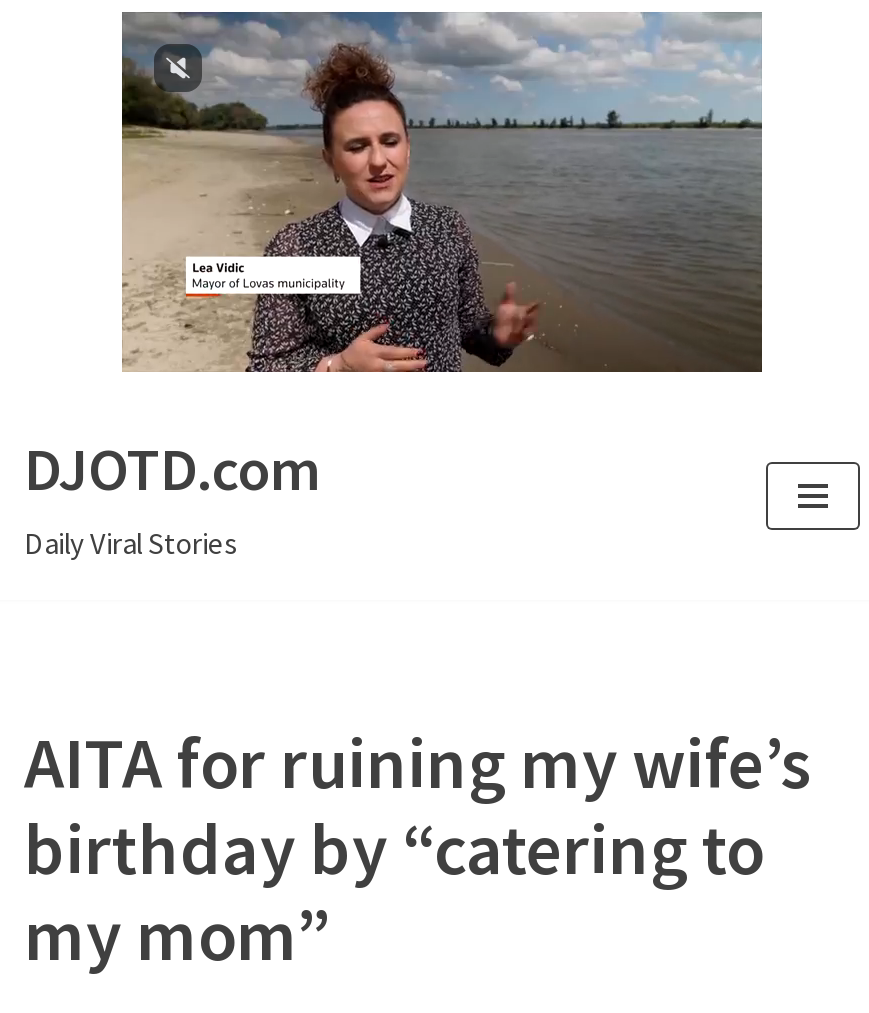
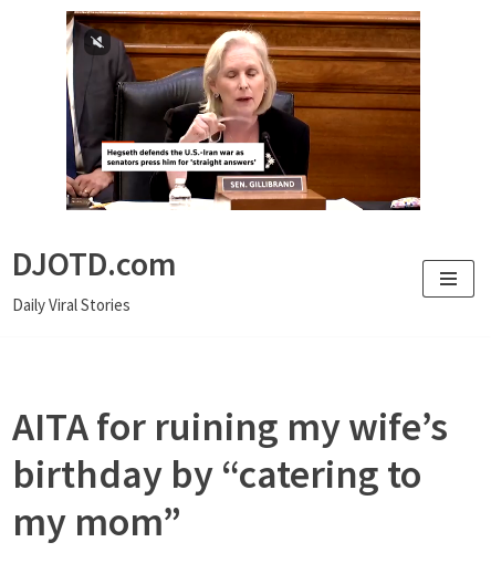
- [image]
+ [image]
